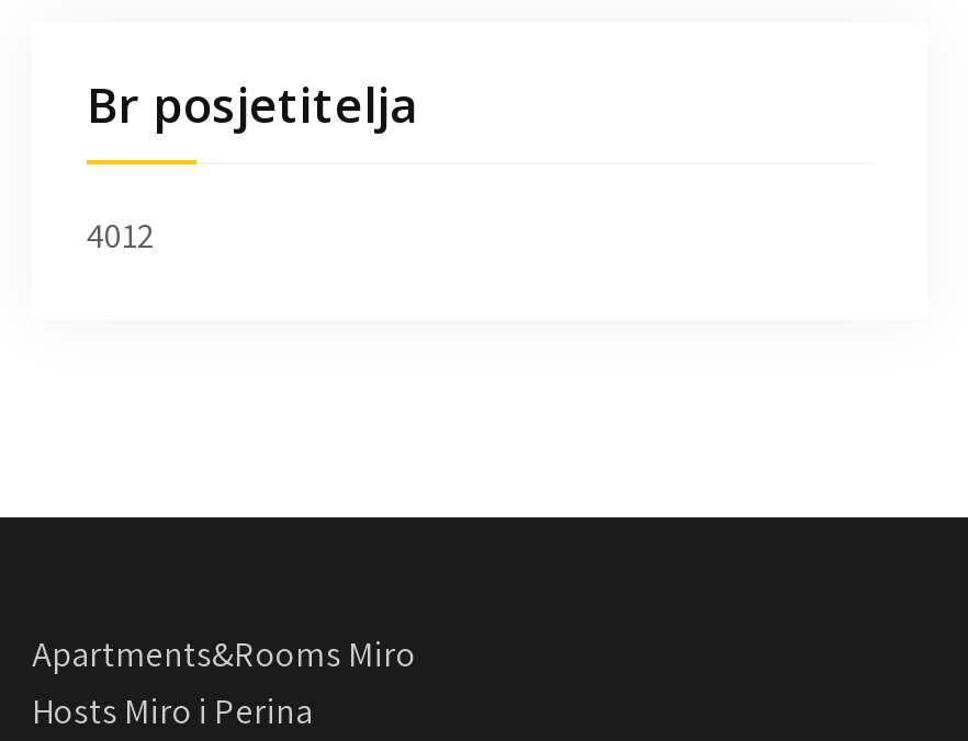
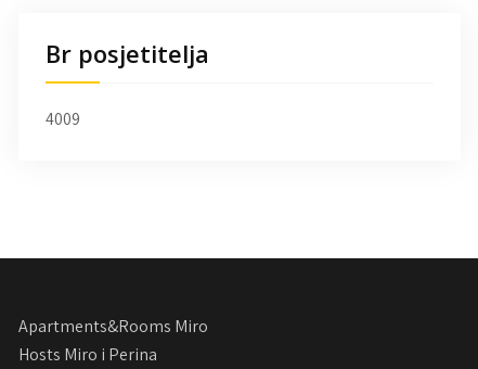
- 4012
+ 4009
